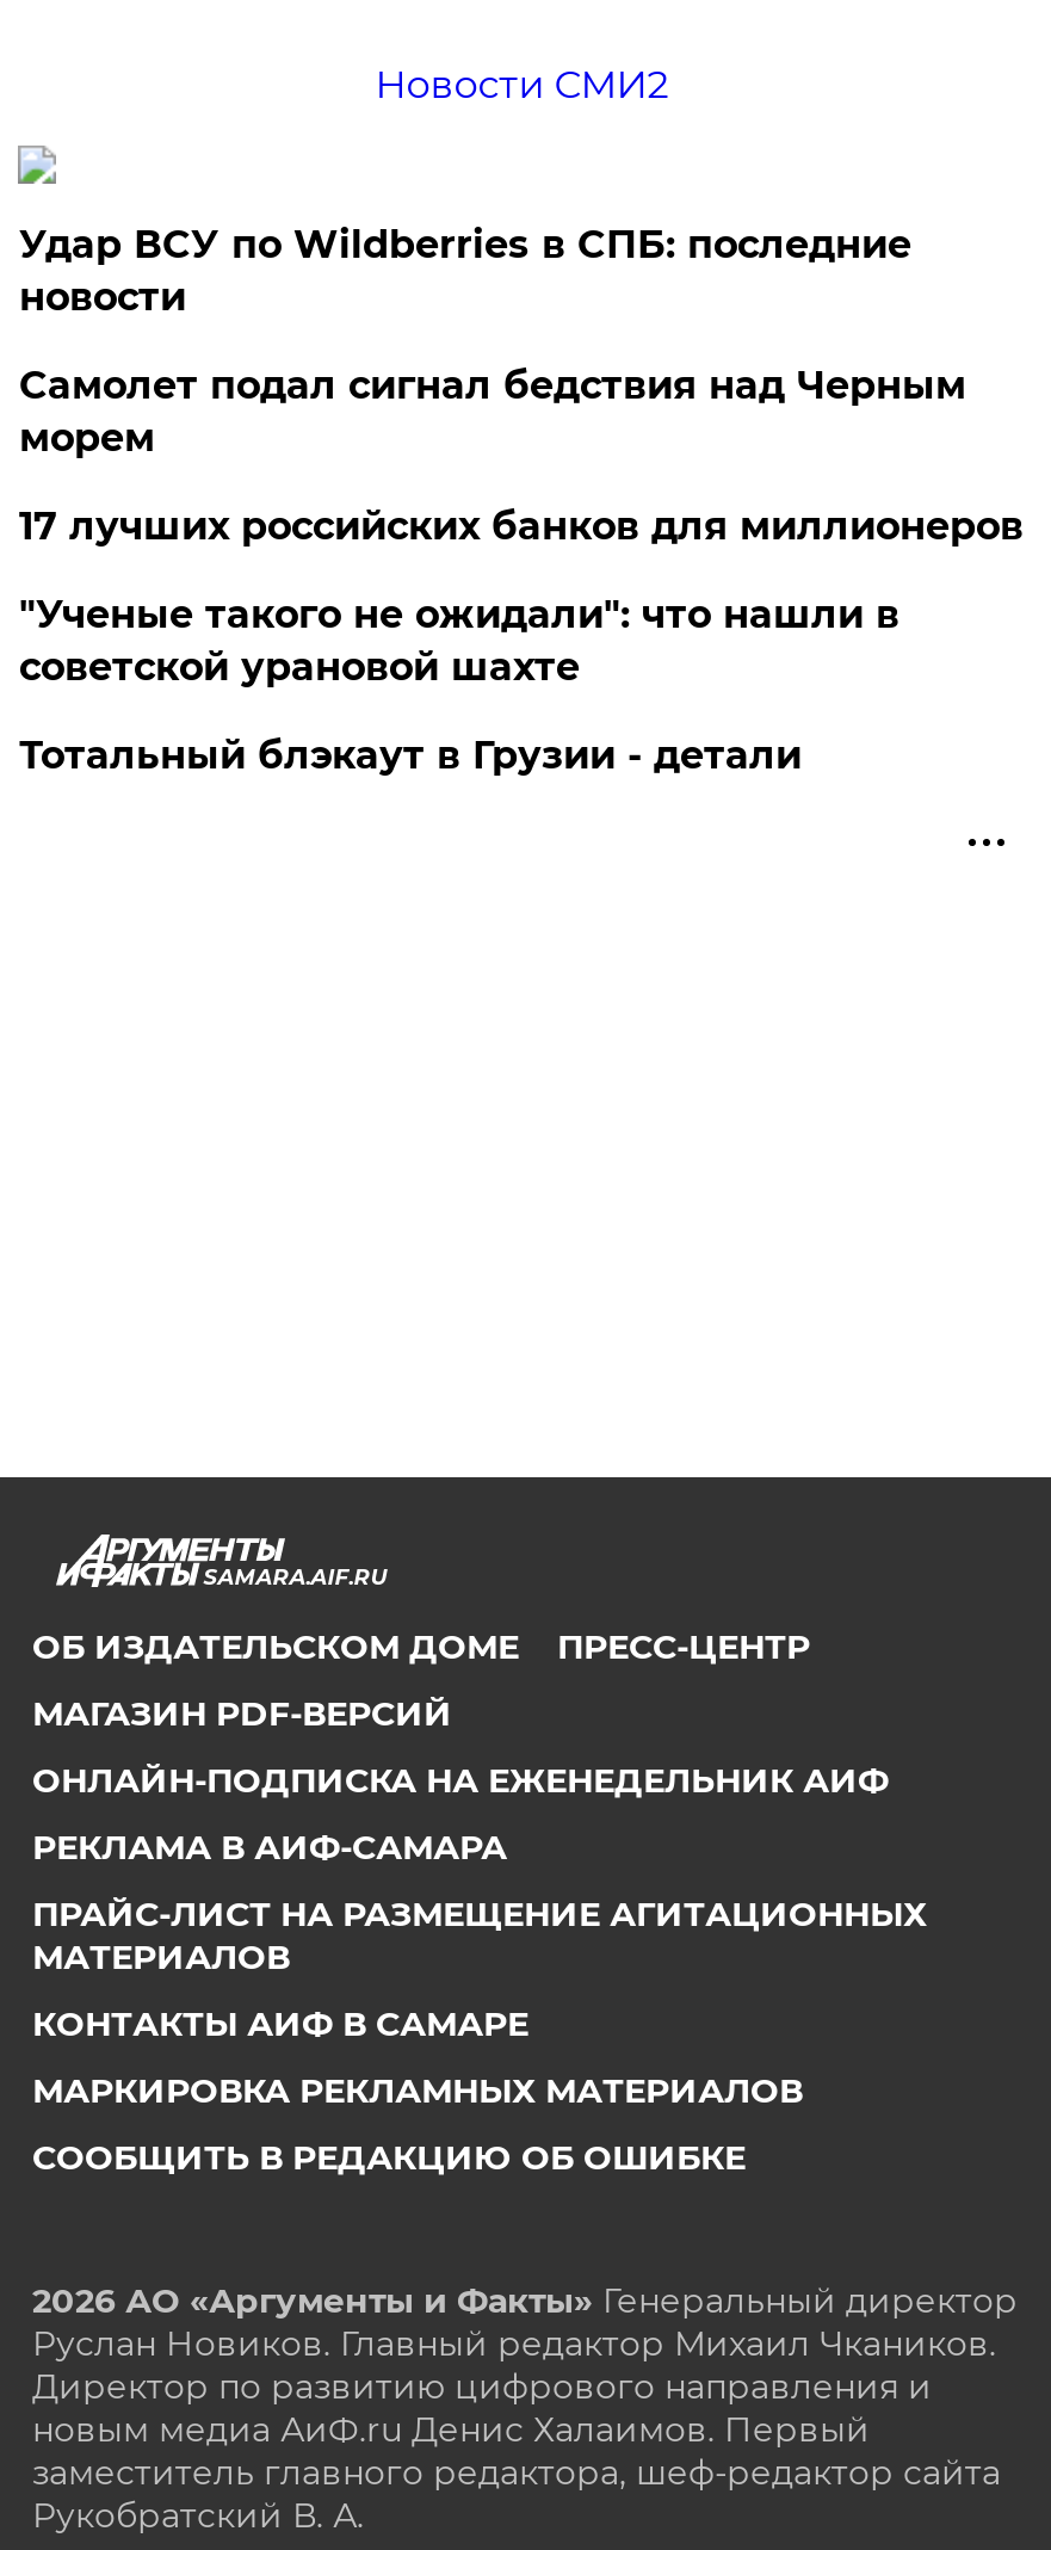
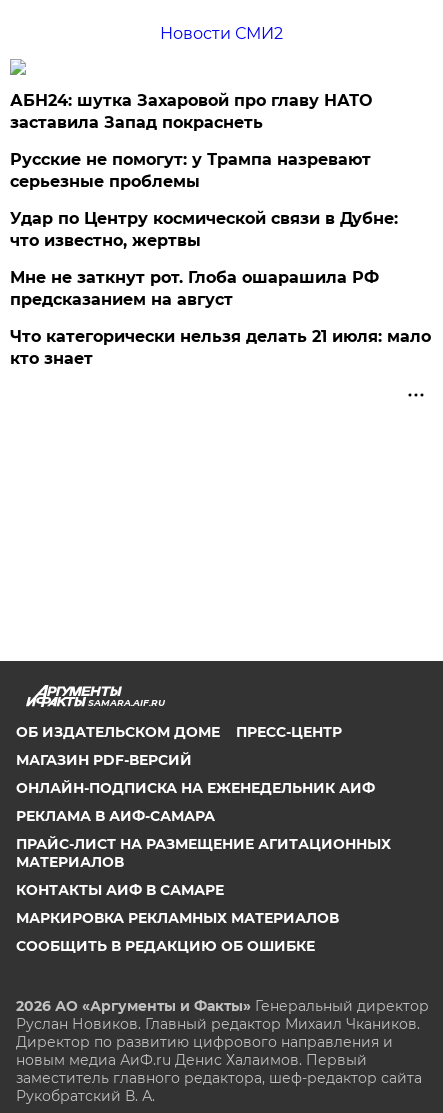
- Удар ВСУ по Wildberries в СПБ: последние
- новости
+ АБН24: шутка Захаровой про главу НАТО
+ заставила Запад покраснеть

- Самолет подал сигнал бедствия над Черным
- морем
+ Русские не помогут: у Трампа назревают
+ серьезные проблемы

- 17 лучших российских банков для миллионеров
+ Удар по Центру космической связи в Дубне:
+ что известно, жертвы

- "Ученые такого не ожидали": что нашли в
- советской урановой шахте
+ Мне не заткнут рот. Глоба ошарашила РФ
+ предсказанием на август

- Тотальный блэкаут в Грузии - детали
+ Что категорически нельзя делать 21 июля: мало
+ кто знает
